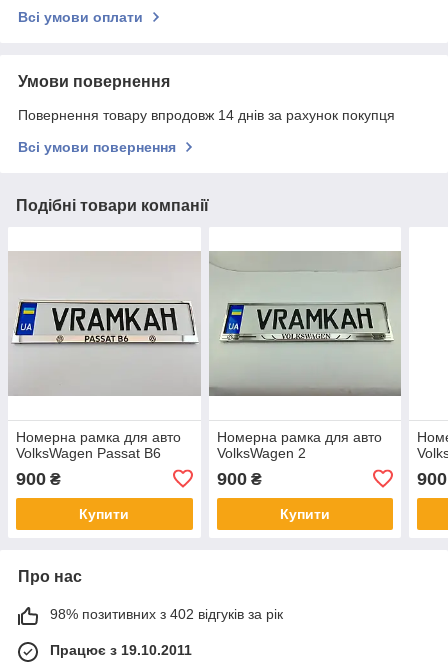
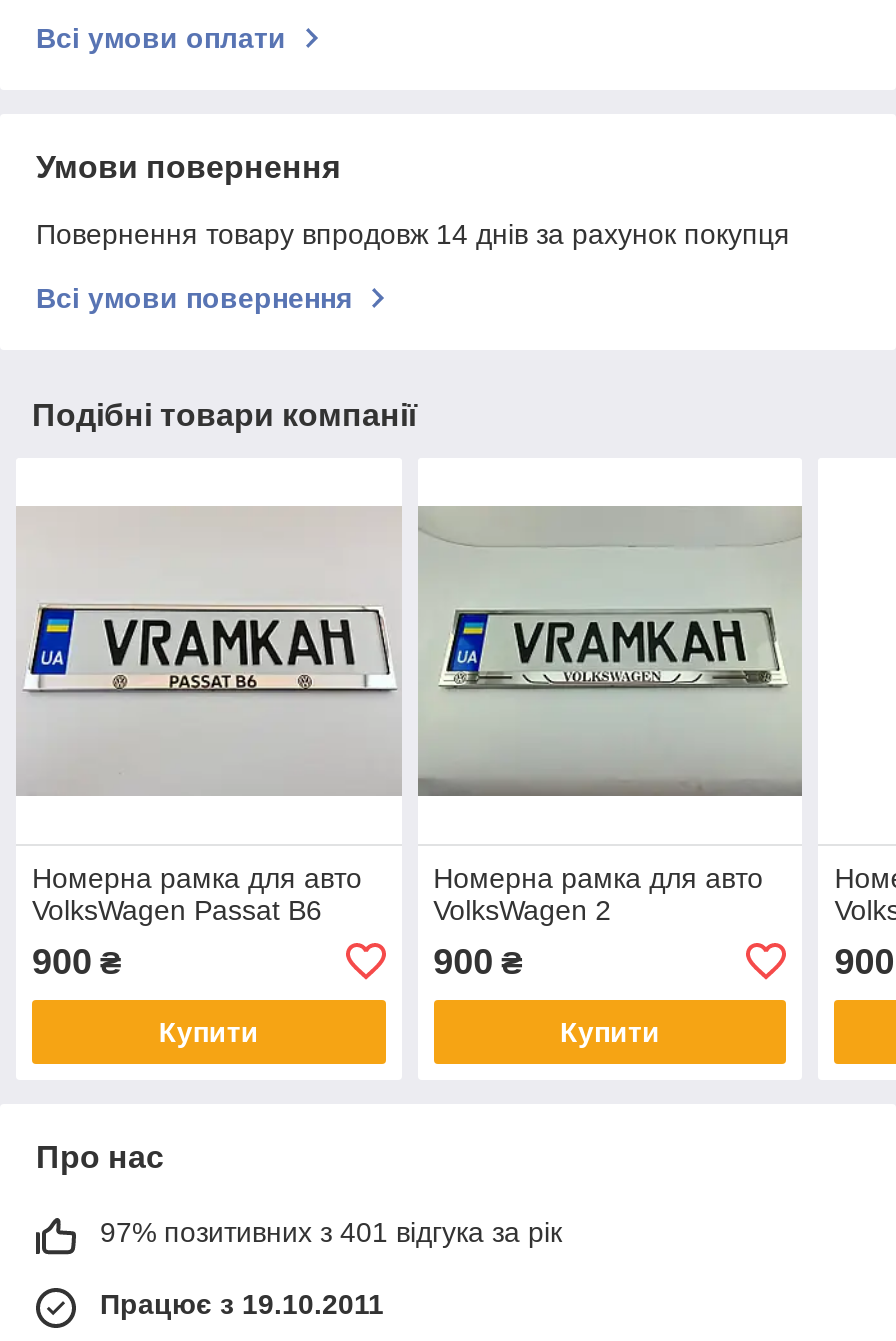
- 98% позитивних з 402 відгуків за рік
+ 97% позитивних з 401 відгука за рік
